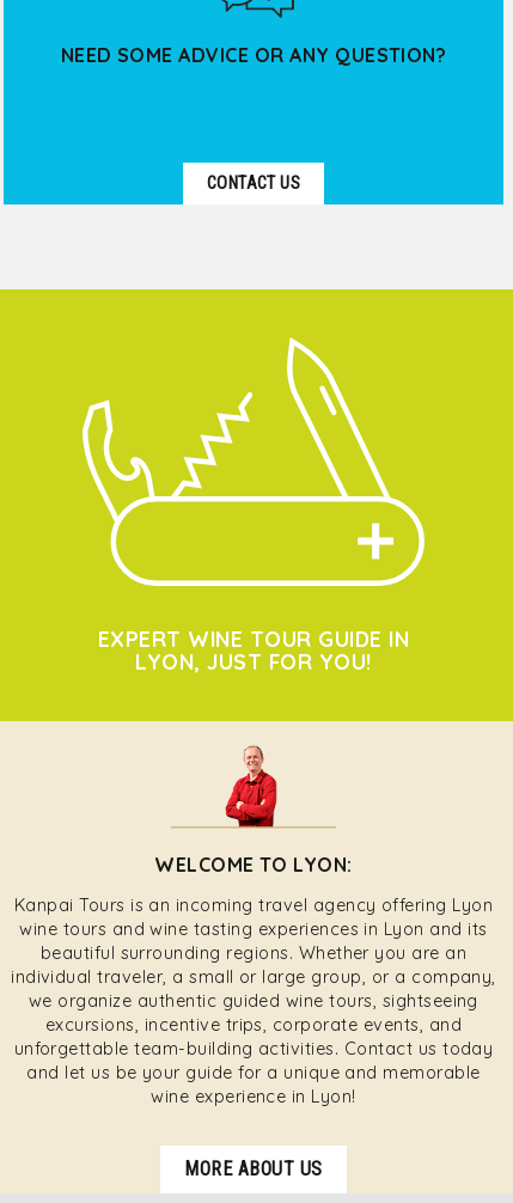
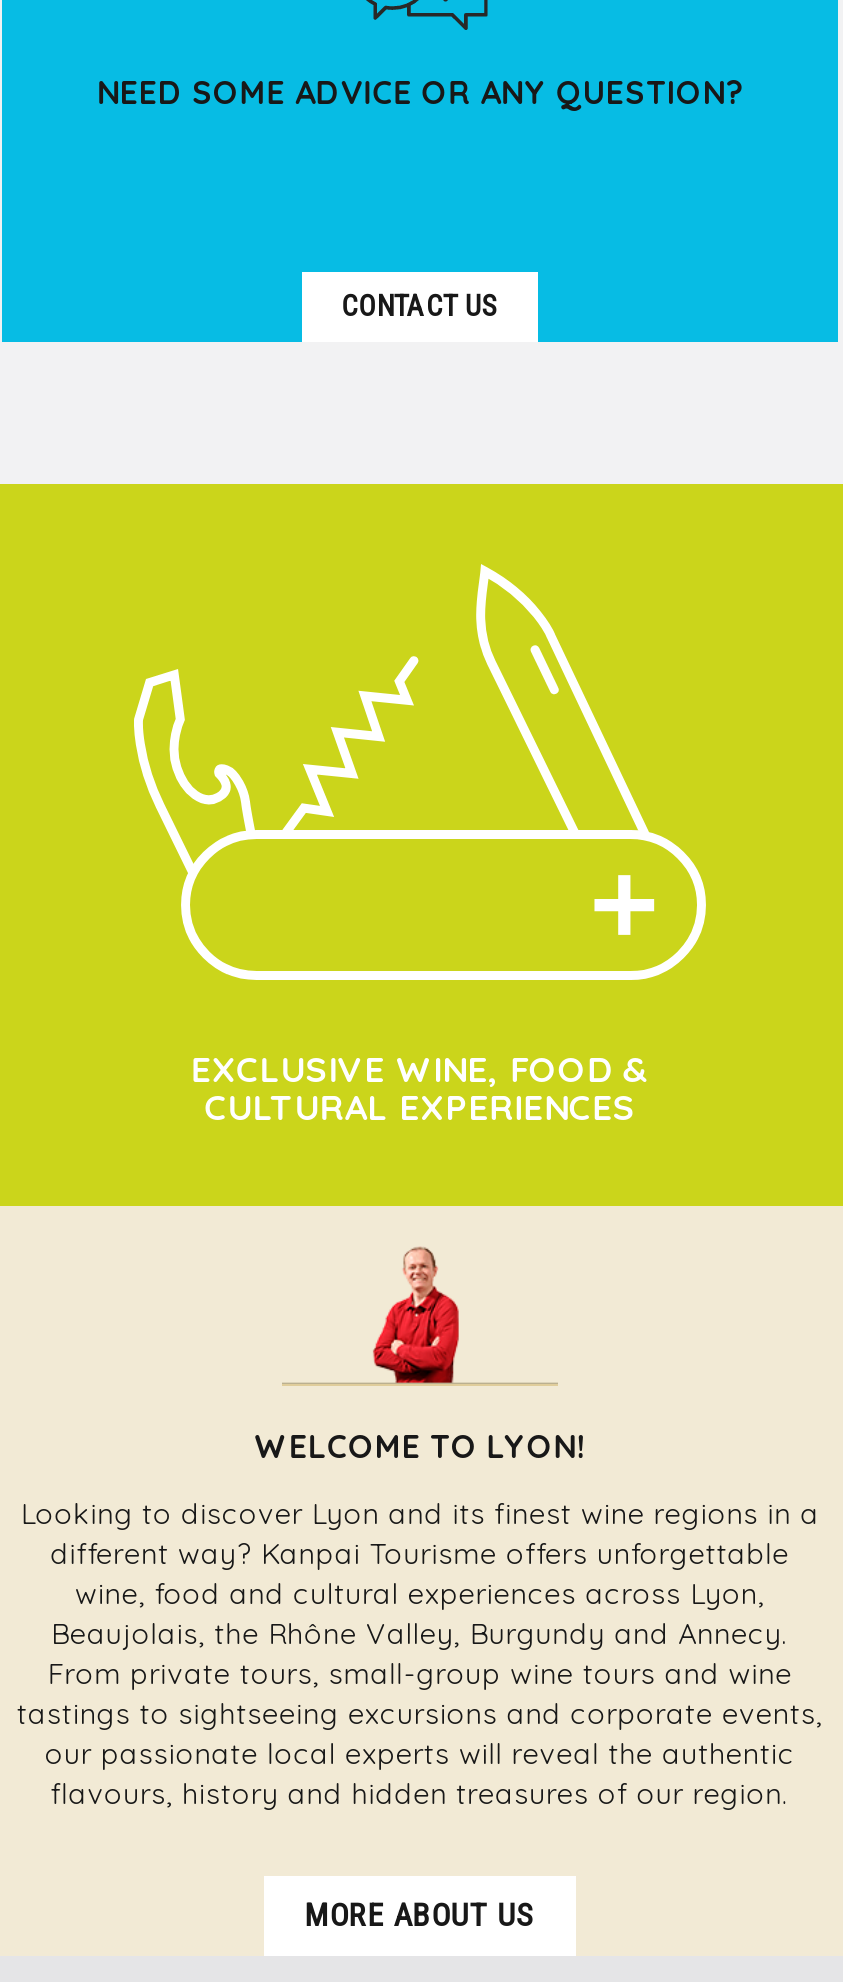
- EXPERT WINE TOUR GUIDE IN
- LYON, JUST FOR YOU!
+ EXCLUSIVE WINE, FOOD &
+ CULTURAL EXPERIENCES

- WELCOME TO LYON:
+ WELCOME TO LYON!

- Kanpai Tours is an incoming travel agency offering Lyon
- wine tours and wine tasting experiences in Lyon and its
- beautiful surrounding regions. Whether you are an
- individual traveler, a small or large group, or a company,
- we organize authentic guided wine tours, sightseeing
- excursions, incentive trips, corporate events, and
- unforgettable team-building activities. Contact us today
- and let us be your guide for a unique and memorable
- wine experience in Lyon!
+ Looking to discover Lyon and its finest wine regions in a
+ different way? Kanpai Tourisme offers unforgettable
+ wine, food and cultural experiences across Lyon,
+ Beaujolais, the Rhône Valley, Burgundy and Annecy.
+ From private tours, small-group wine tours and wine
+ tastings to sightseeing excursions and corporate events,
+ our passionate local experts will reveal the authentic
+ flavours, history and hidden treasures of our region.
